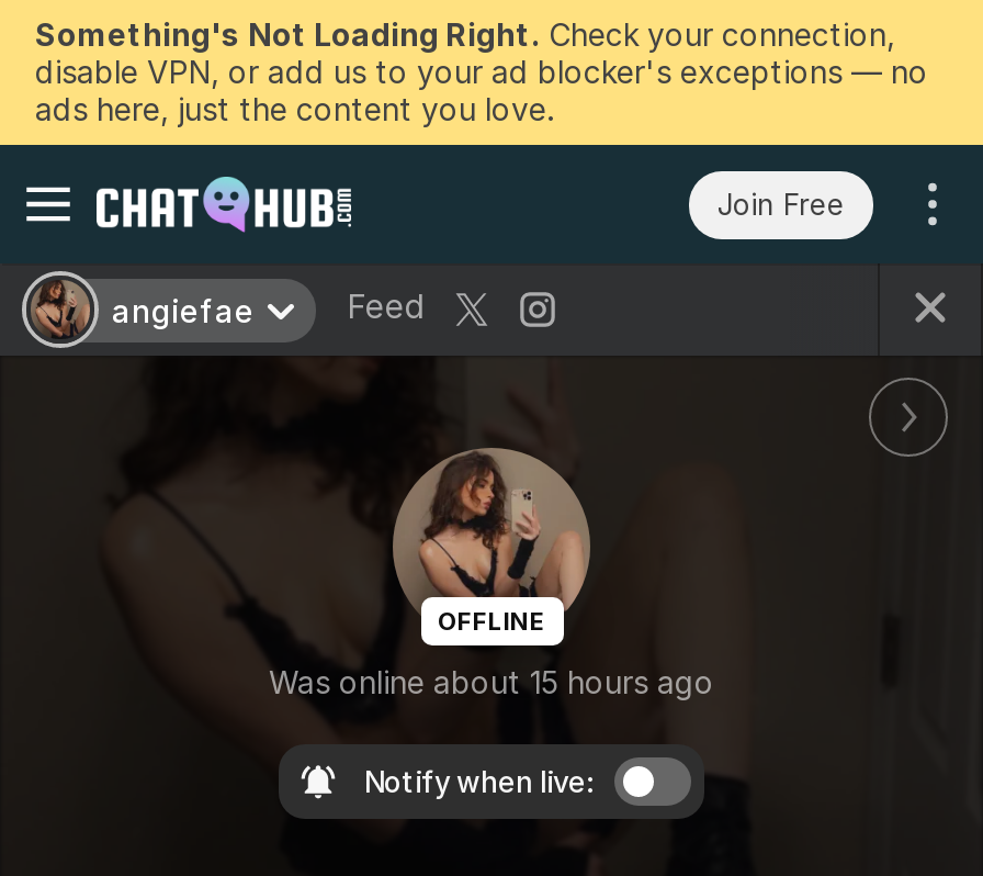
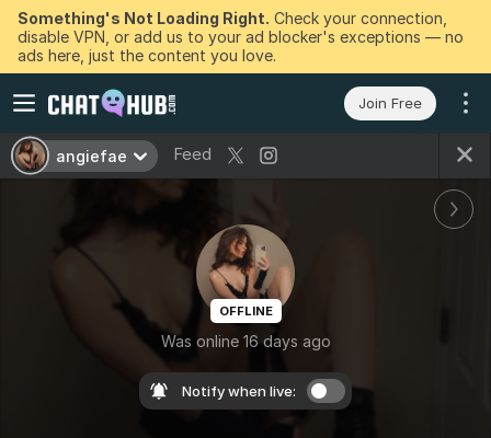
- Was online about 15 hours ago
+ Was online 16 days ago
